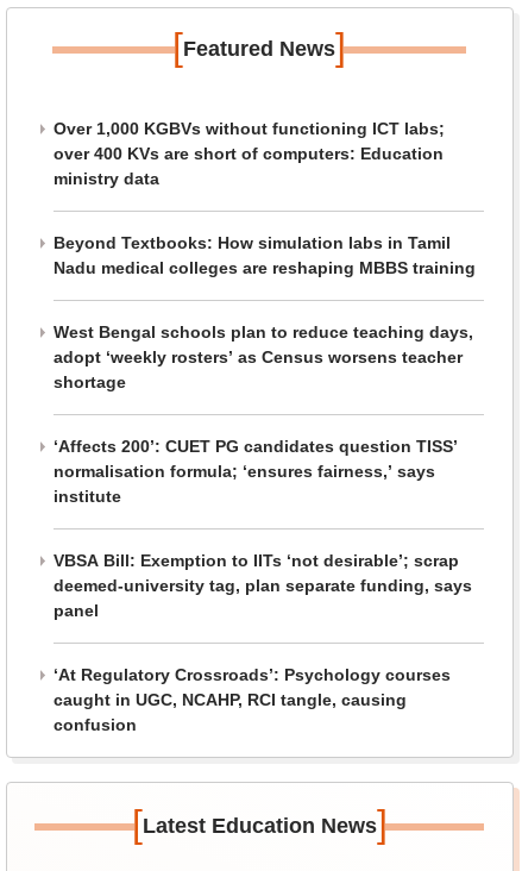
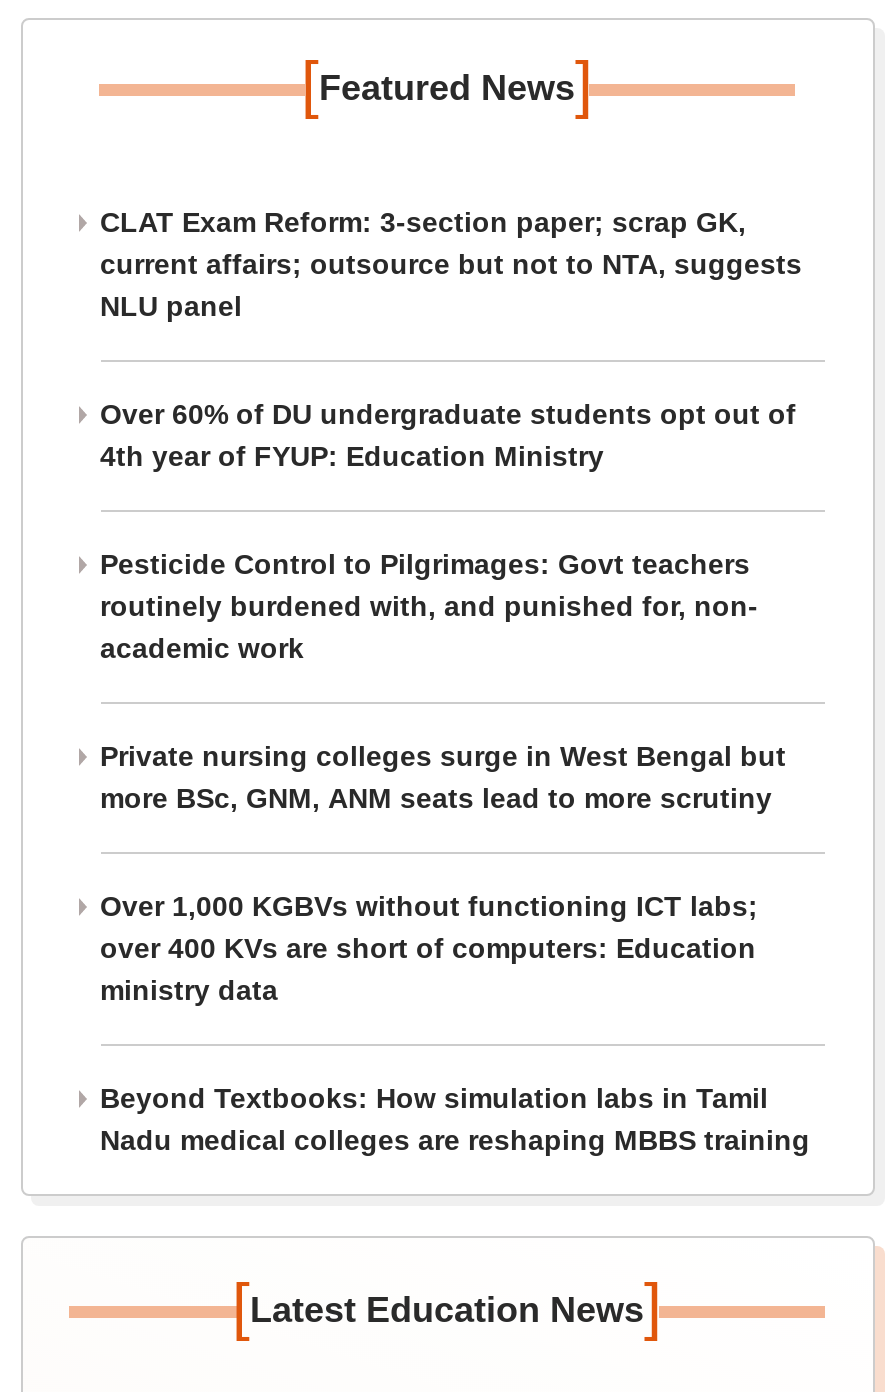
+ CLAT Exam Reform: 3-section paper; scrap GK,
+ current affairs; outsource but not to NTA, suggests
+ NLU panel
+ Over 60% of DU undergraduate students opt out of
+ 4th year of FYUP: Education Ministry
+ Pesticide Control to Pilgrimages: Govt teachers
+ routinely burdened with, and punished for, non-
+ academic work
+ Private nursing colleges surge in West Bengal but
+ more BSc, GNM, ANM seats lead to more scrutiny

moved down: Over 1,000 KGBVs without functioning ICT labs; | over 400 KVs are short of computers: Education | ministry data | Beyond Textbooks: How simulation labs in Tamil | Nadu medical colleges are reshaping MBBS training

- West Bengal schools plan to reduce teaching days,
- adopt ‘weekly rosters’ as Census worsens teacher
- shortage
- ‘Affects 200’: CUET PG candidates question TISS’
- normalisation formula; ‘ensures fairness,’ says
- institute
- VBSA Bill: Exemption to IITs ‘not desirable’; scrap
- deemed-university tag, plan separate funding, says
- panel
- ‘At Regulatory Crossroads’: Psychology courses
- caught in UGC, NCAHP, RCI tangle, causing
- confusion
